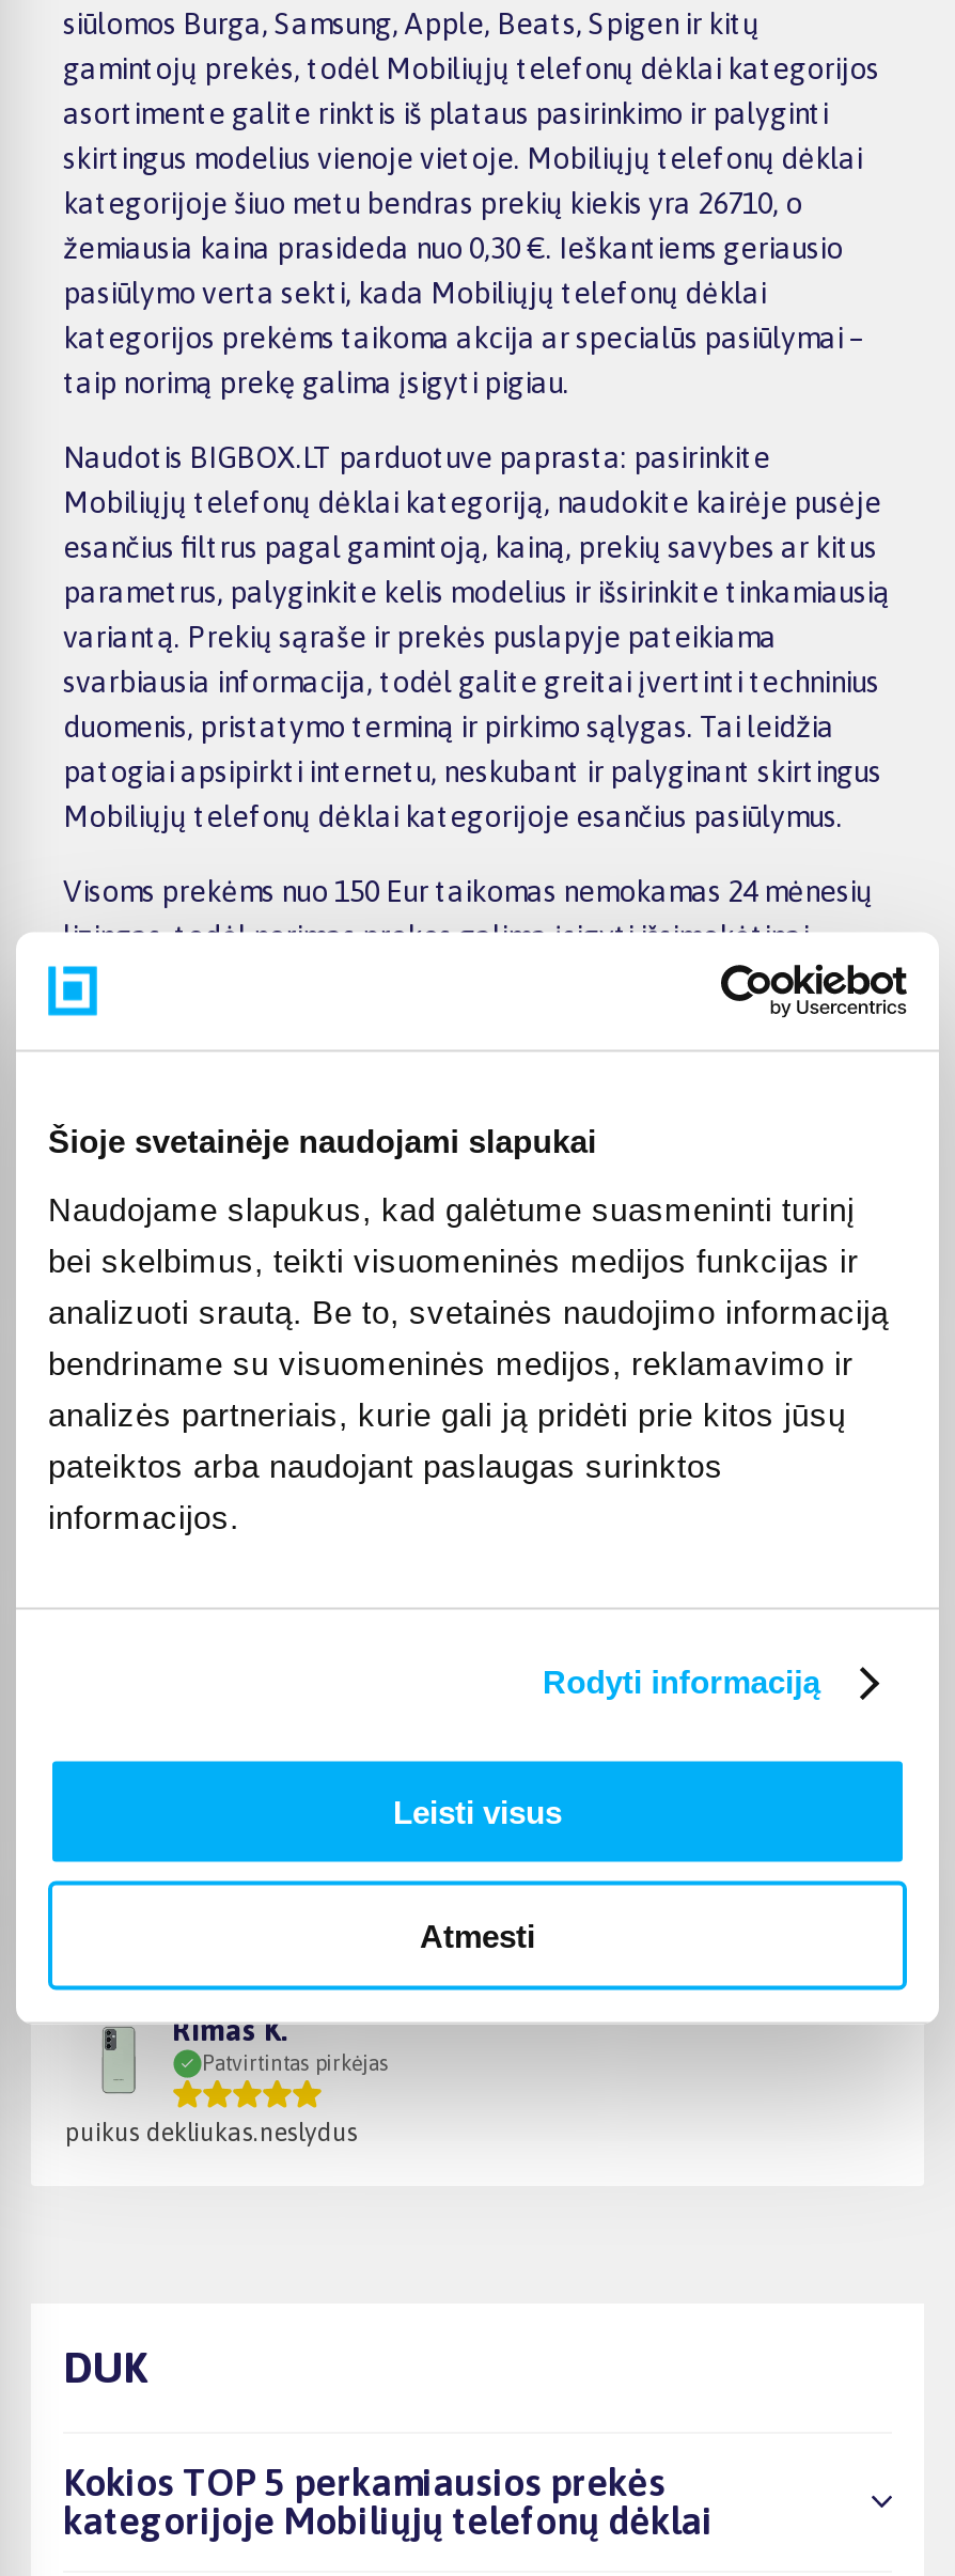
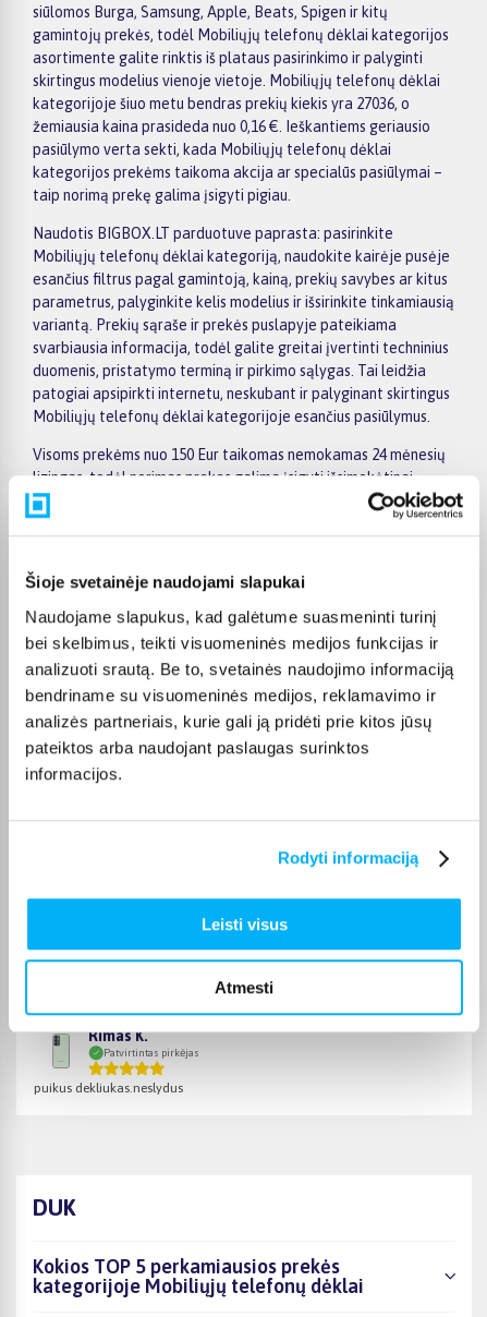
- kategorijoje šiuo metu bendras prekių kiekis yra 26710, o
+ kategorijoje šiuo metu bendras prekių kiekis yra 27036, o

- žemiausia kaina prasideda nuo 0,30 €. Ieškantiems geriausio
+ žemiausia kaina prasideda nuo 0,16 €. Ieškantiems geriausio
